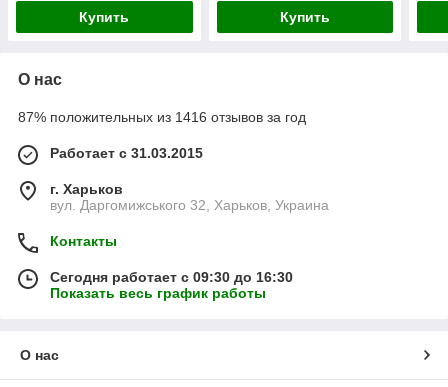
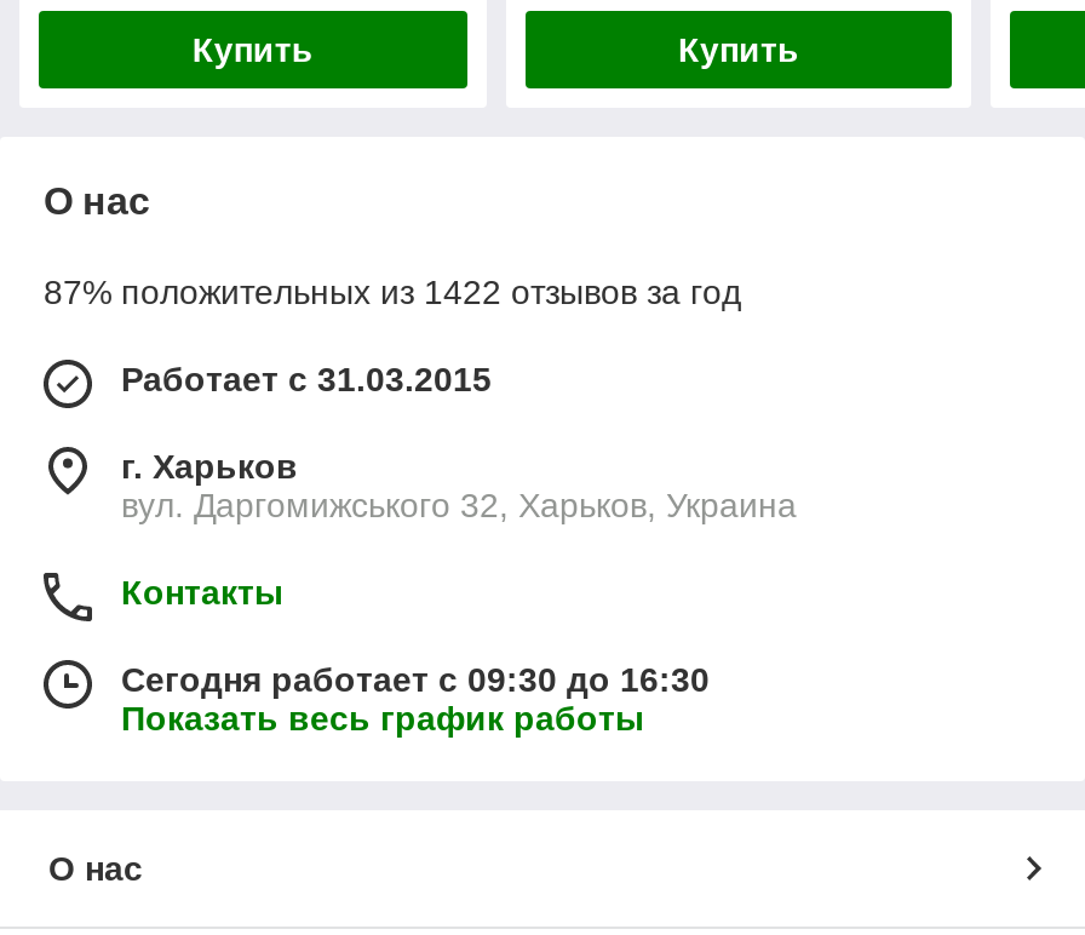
- 87% положительных из 1416 отзывов за год
+ 87% положительных из 1422 отзывов за год
